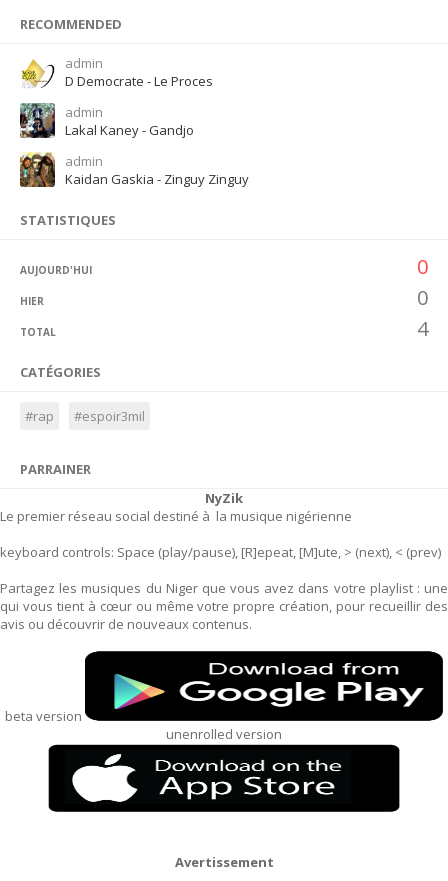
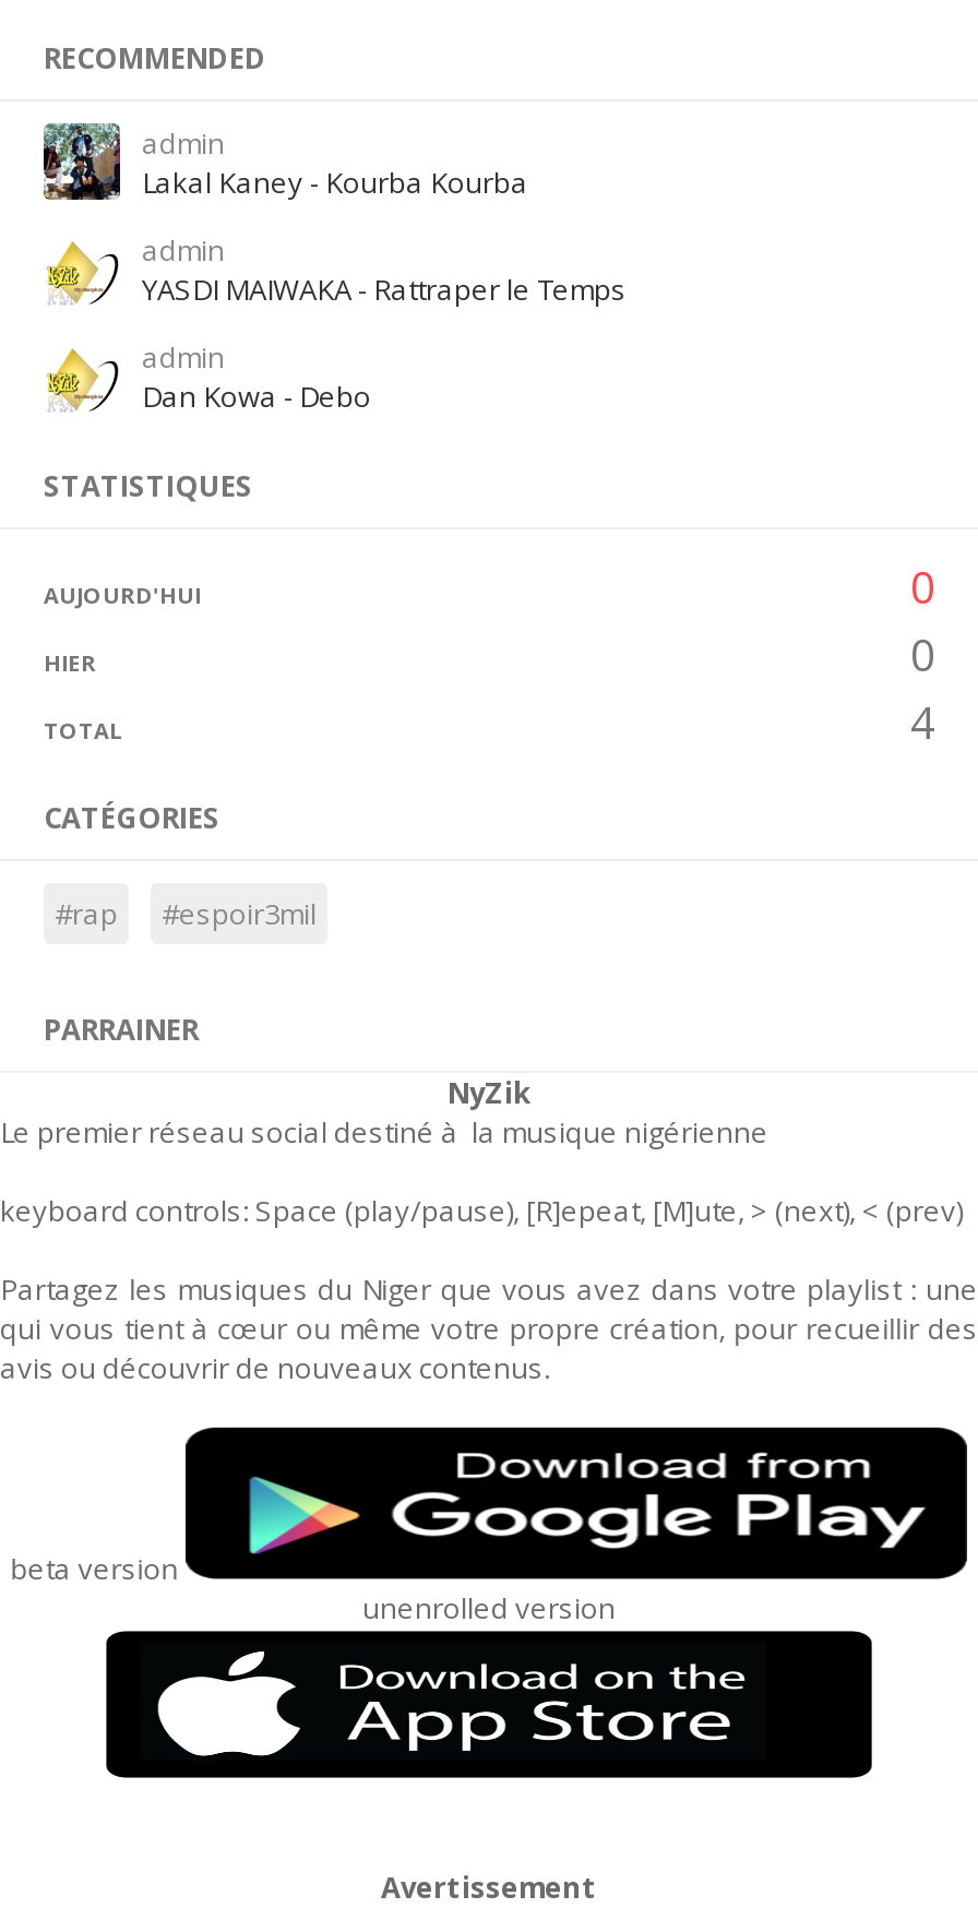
moved down: [image]

- D Democrate - Le Proces
+ Lakal Kaney - Kourba Kourba

moved up: [image]

- Lakal Kaney - Gandjo
+ YASDI MAIWAKA - Rattraper le Temps

- [image]
- Kaidan Gaskia - Zinguy Zinguy
+ [image]
+ Dan Kowa - Debo
